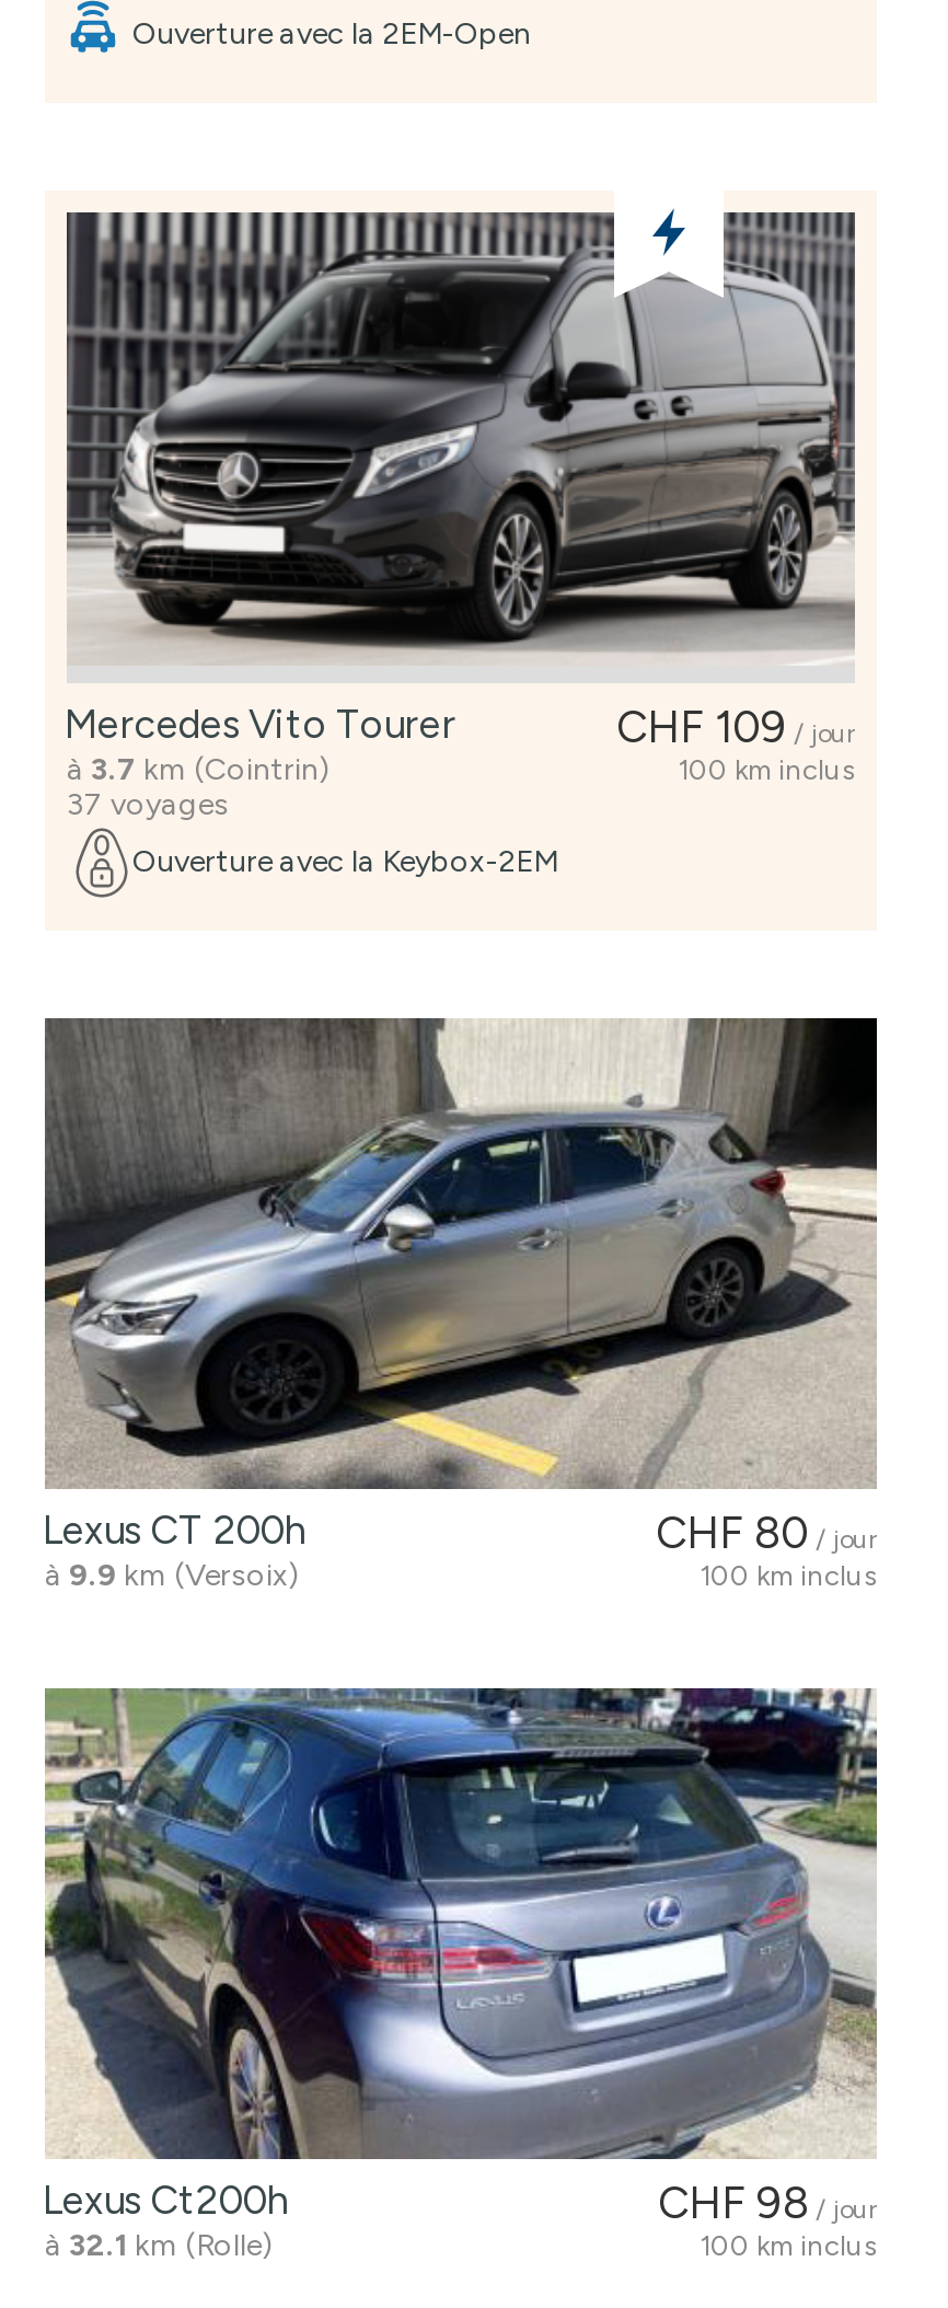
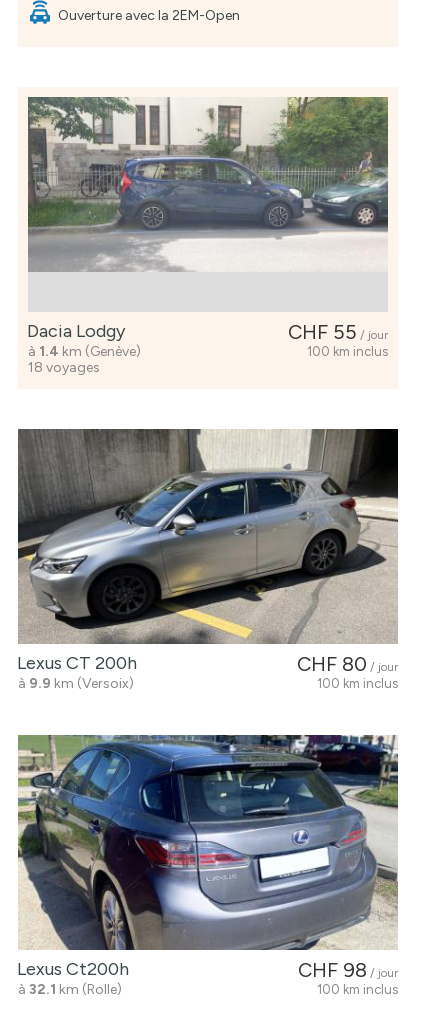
- [image]
- CHF 109 / jour
- Mercedes Vito Tourer
- à 3.7 km (Cointrin)
- 37 voyages
+ [image]
+ CHF 55 / jour
+ Dacia Lodgy
+ à 1.4 km (Genève)
+ 18 voyages

- Ouverture avec la Keybox-2EM
